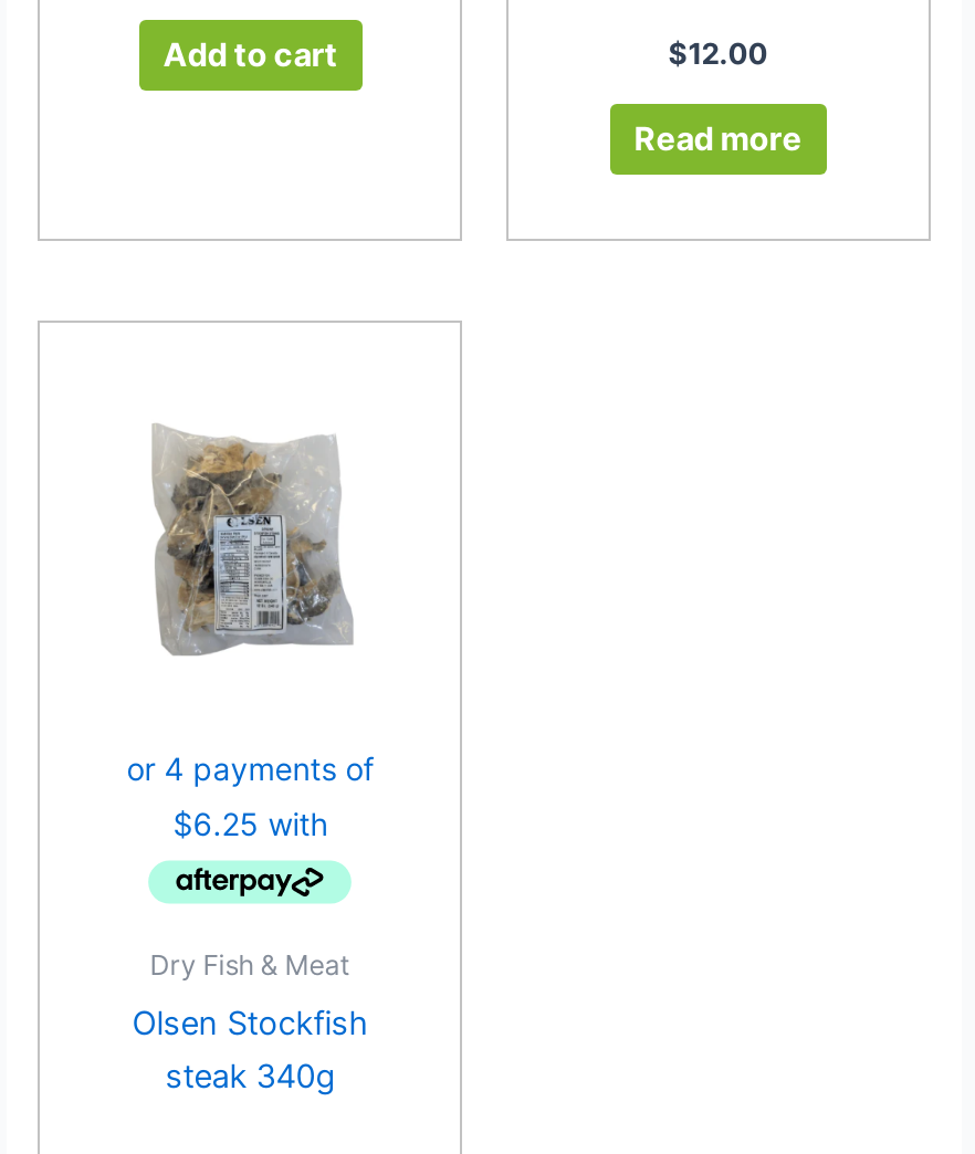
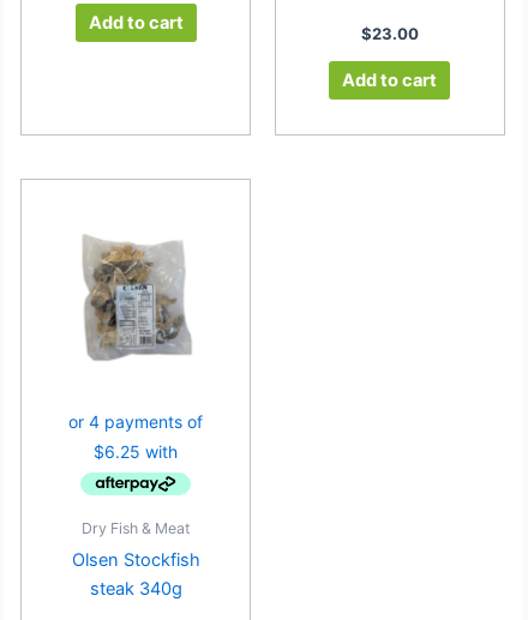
- $12.00
+ $23.00

- Read more
+ Add to cart
